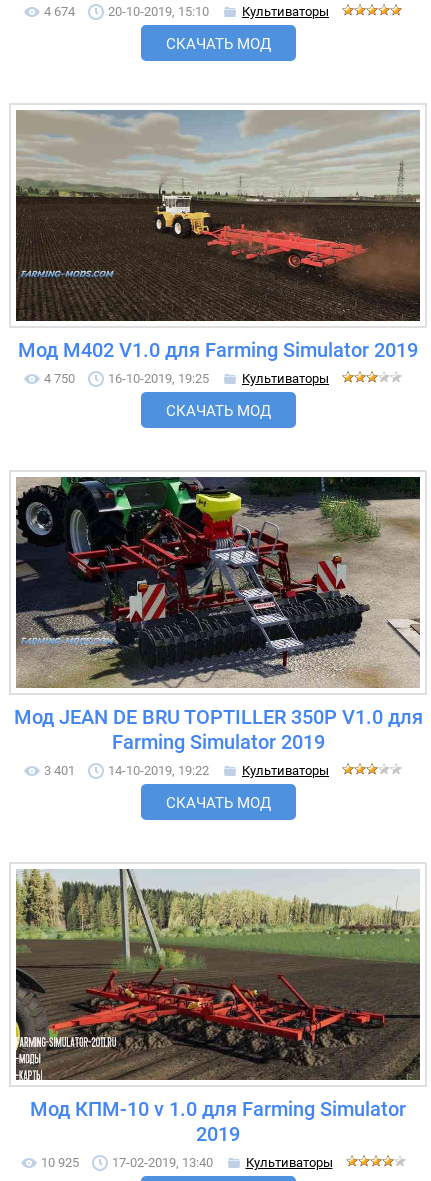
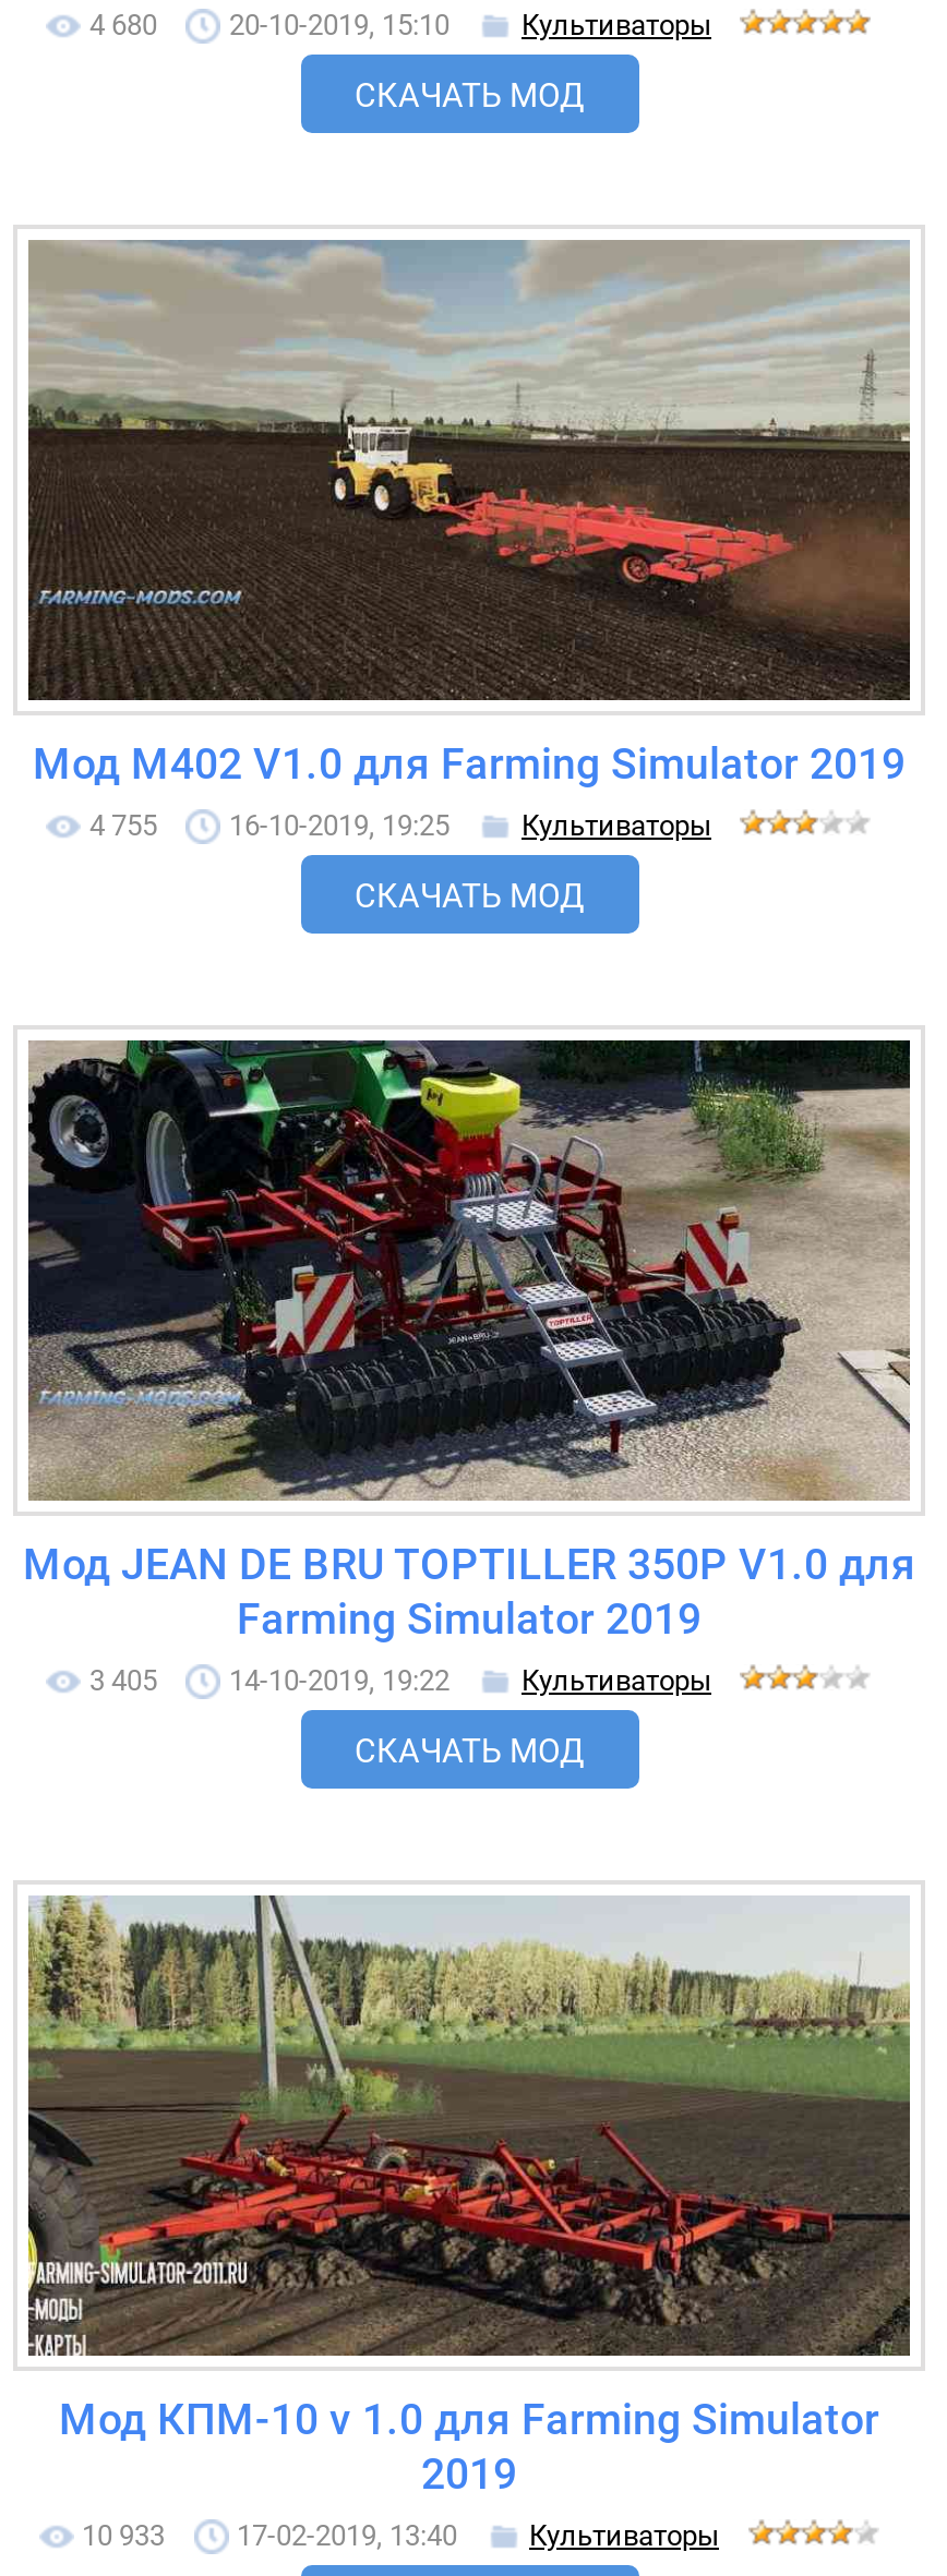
- 4 674
+ 4 680

- 4 750
+ 4 755

- 3 401
+ 3 405

- 10 925
+ 10 933
